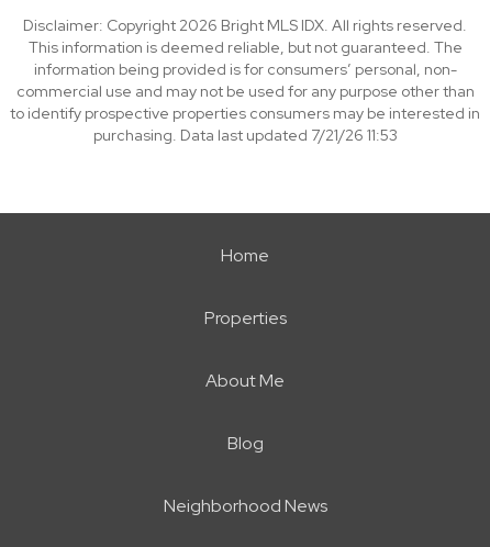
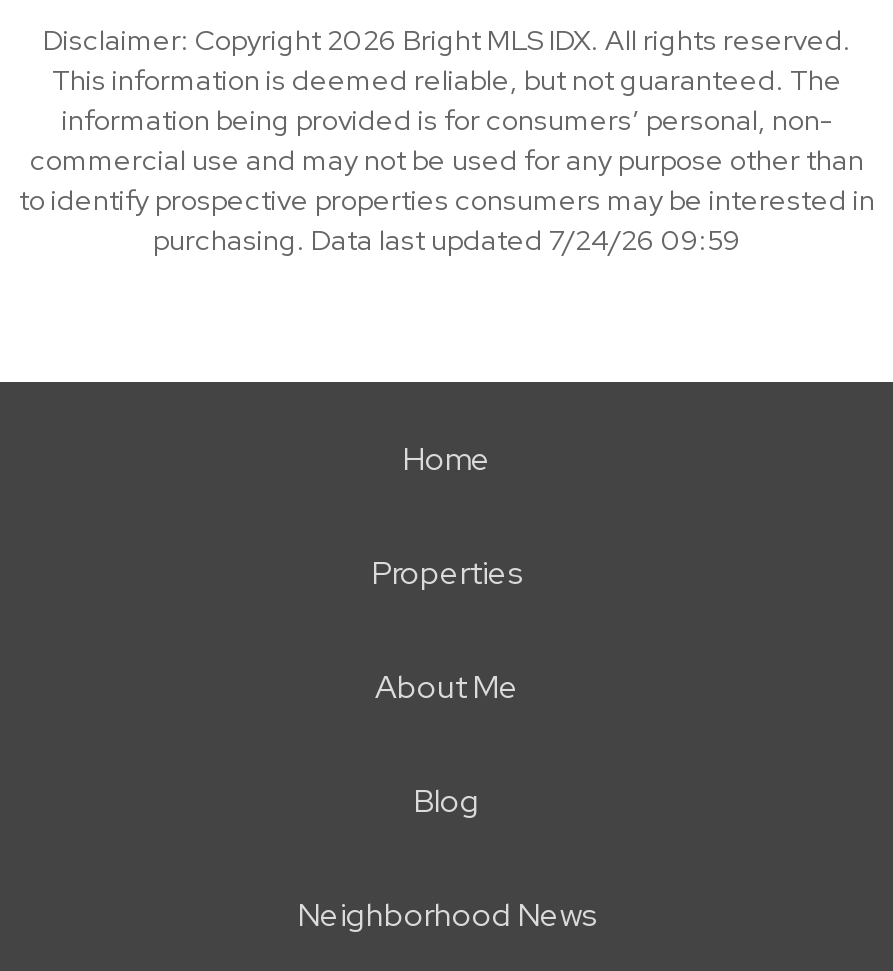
- purchasing. Data last updated 7/21/26 11:53
+ purchasing. Data last updated 7/24/26 09:59
